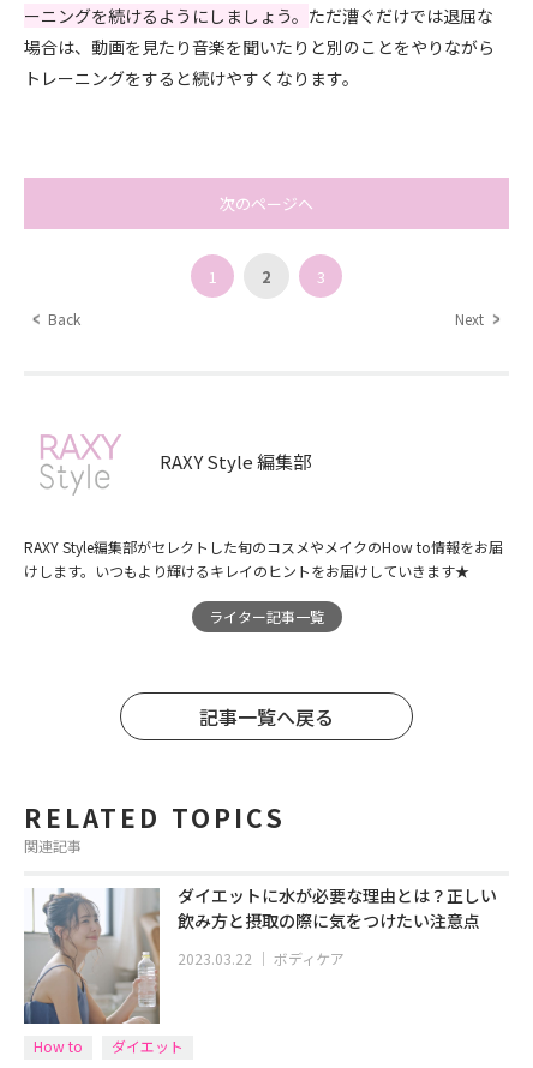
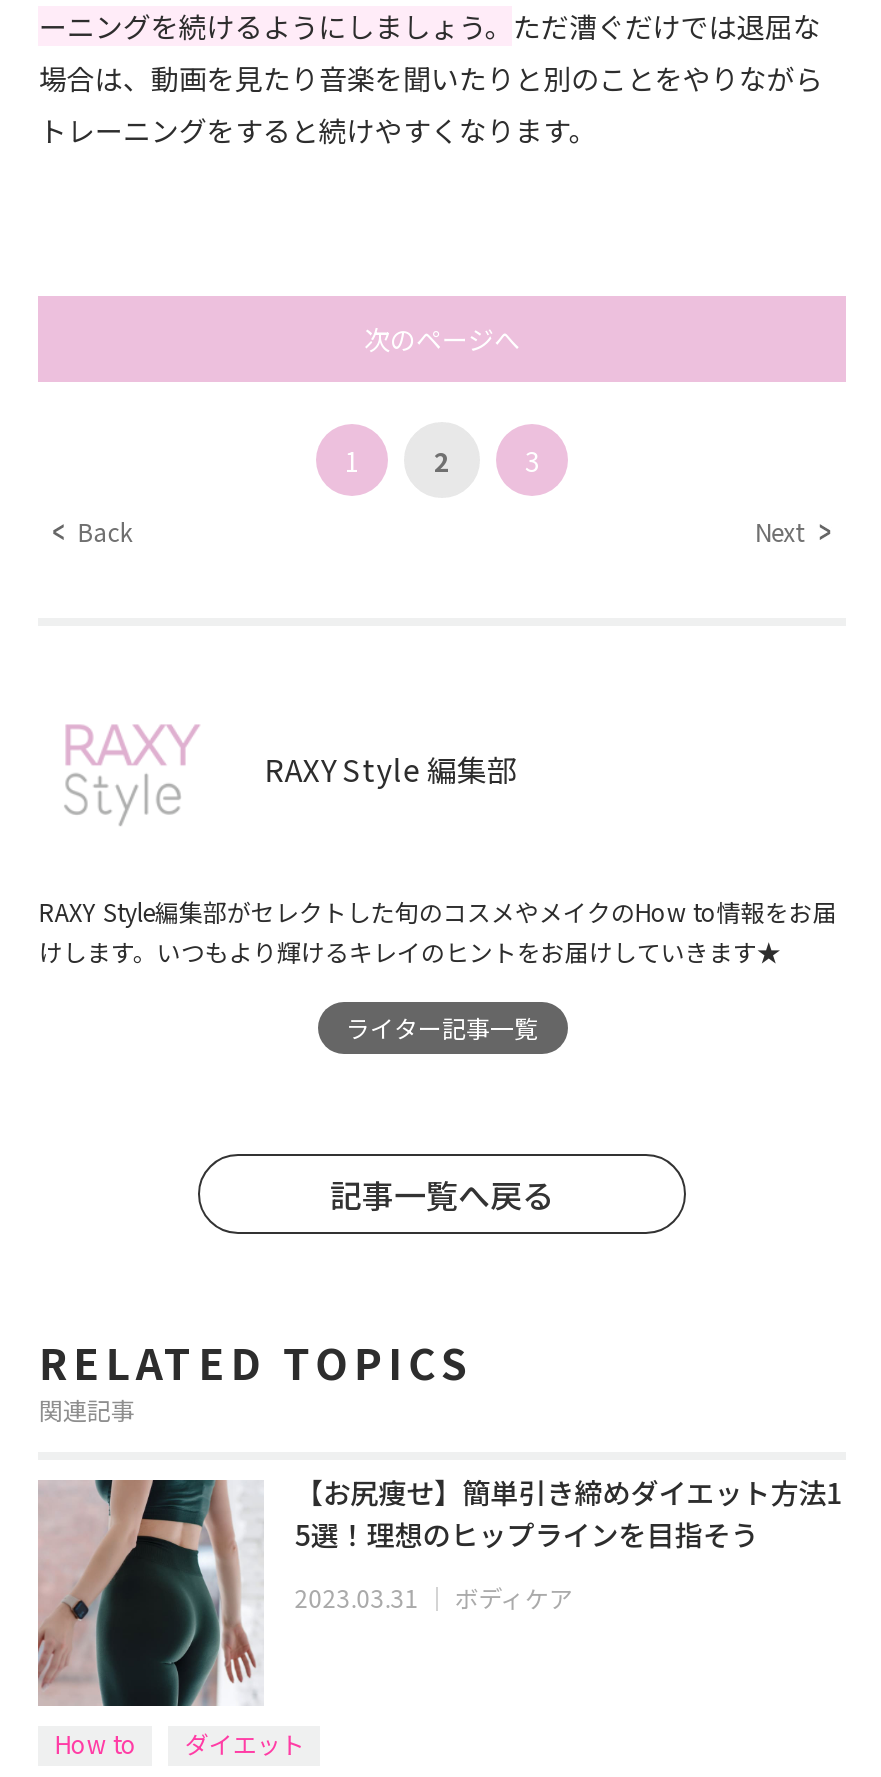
- [image]
- ダイエットに水が必要な理由とは？正しい
- 飲み方と摂取の際に気をつけたい注意点
+ [image]
+ 【お尻痩せ】簡単引き締めダイエット方法1
+ 5選！理想のヒップラインを目指そう

- 2023.03.22｜ボディケア
+ 2023.03.31｜ボディケア
